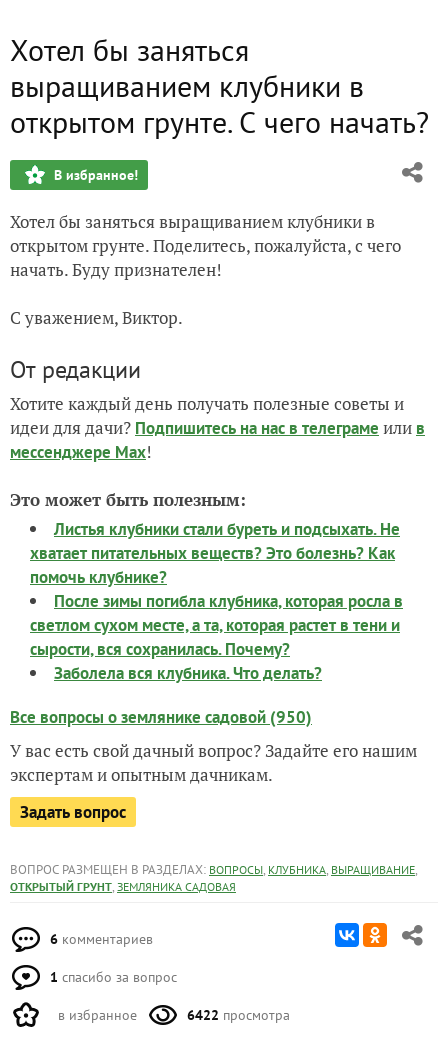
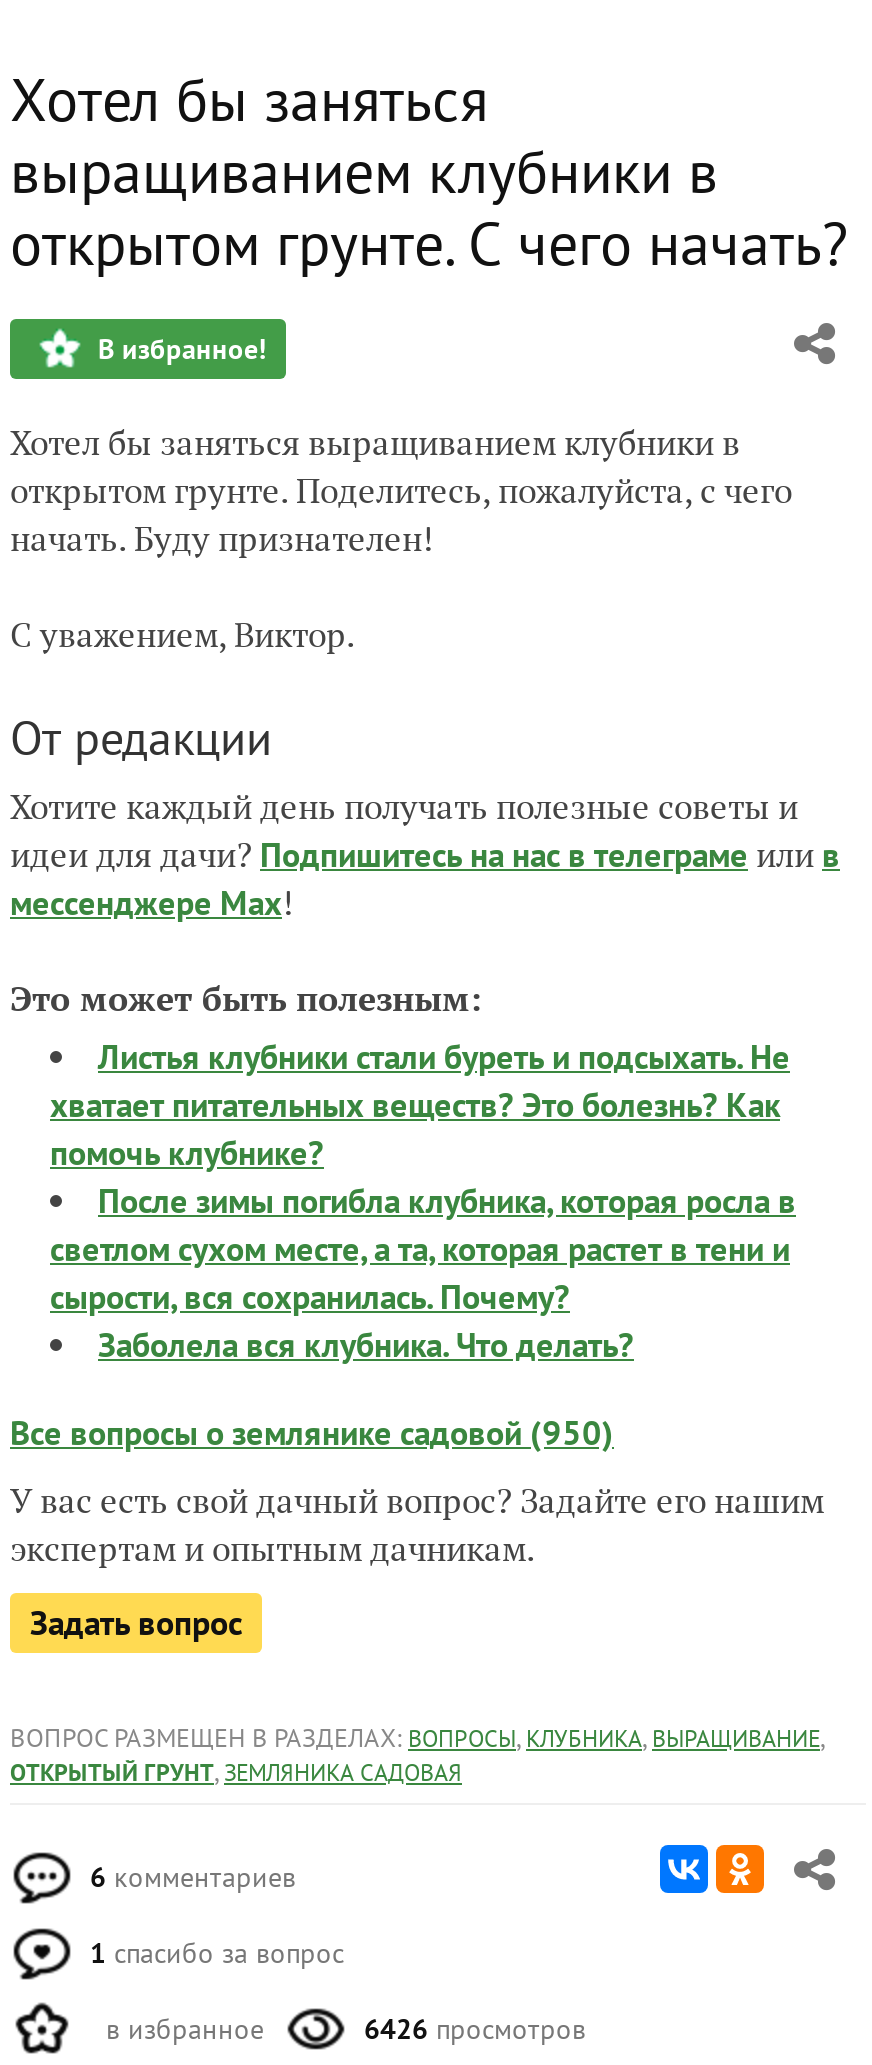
- 6422 просмотра
+ 6426 просмотров
